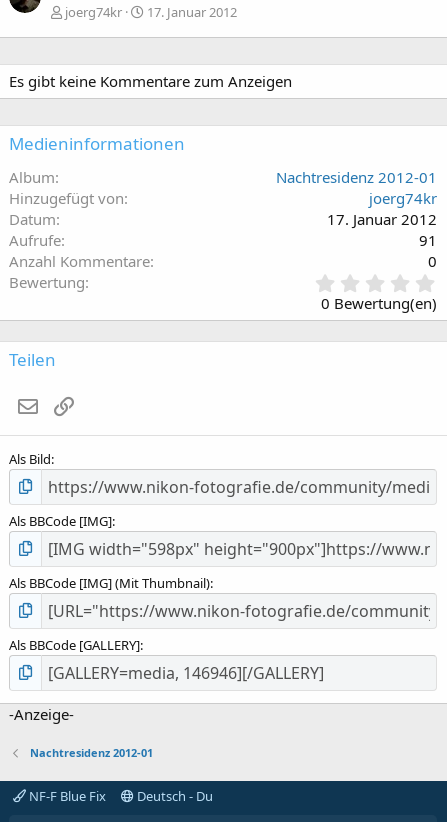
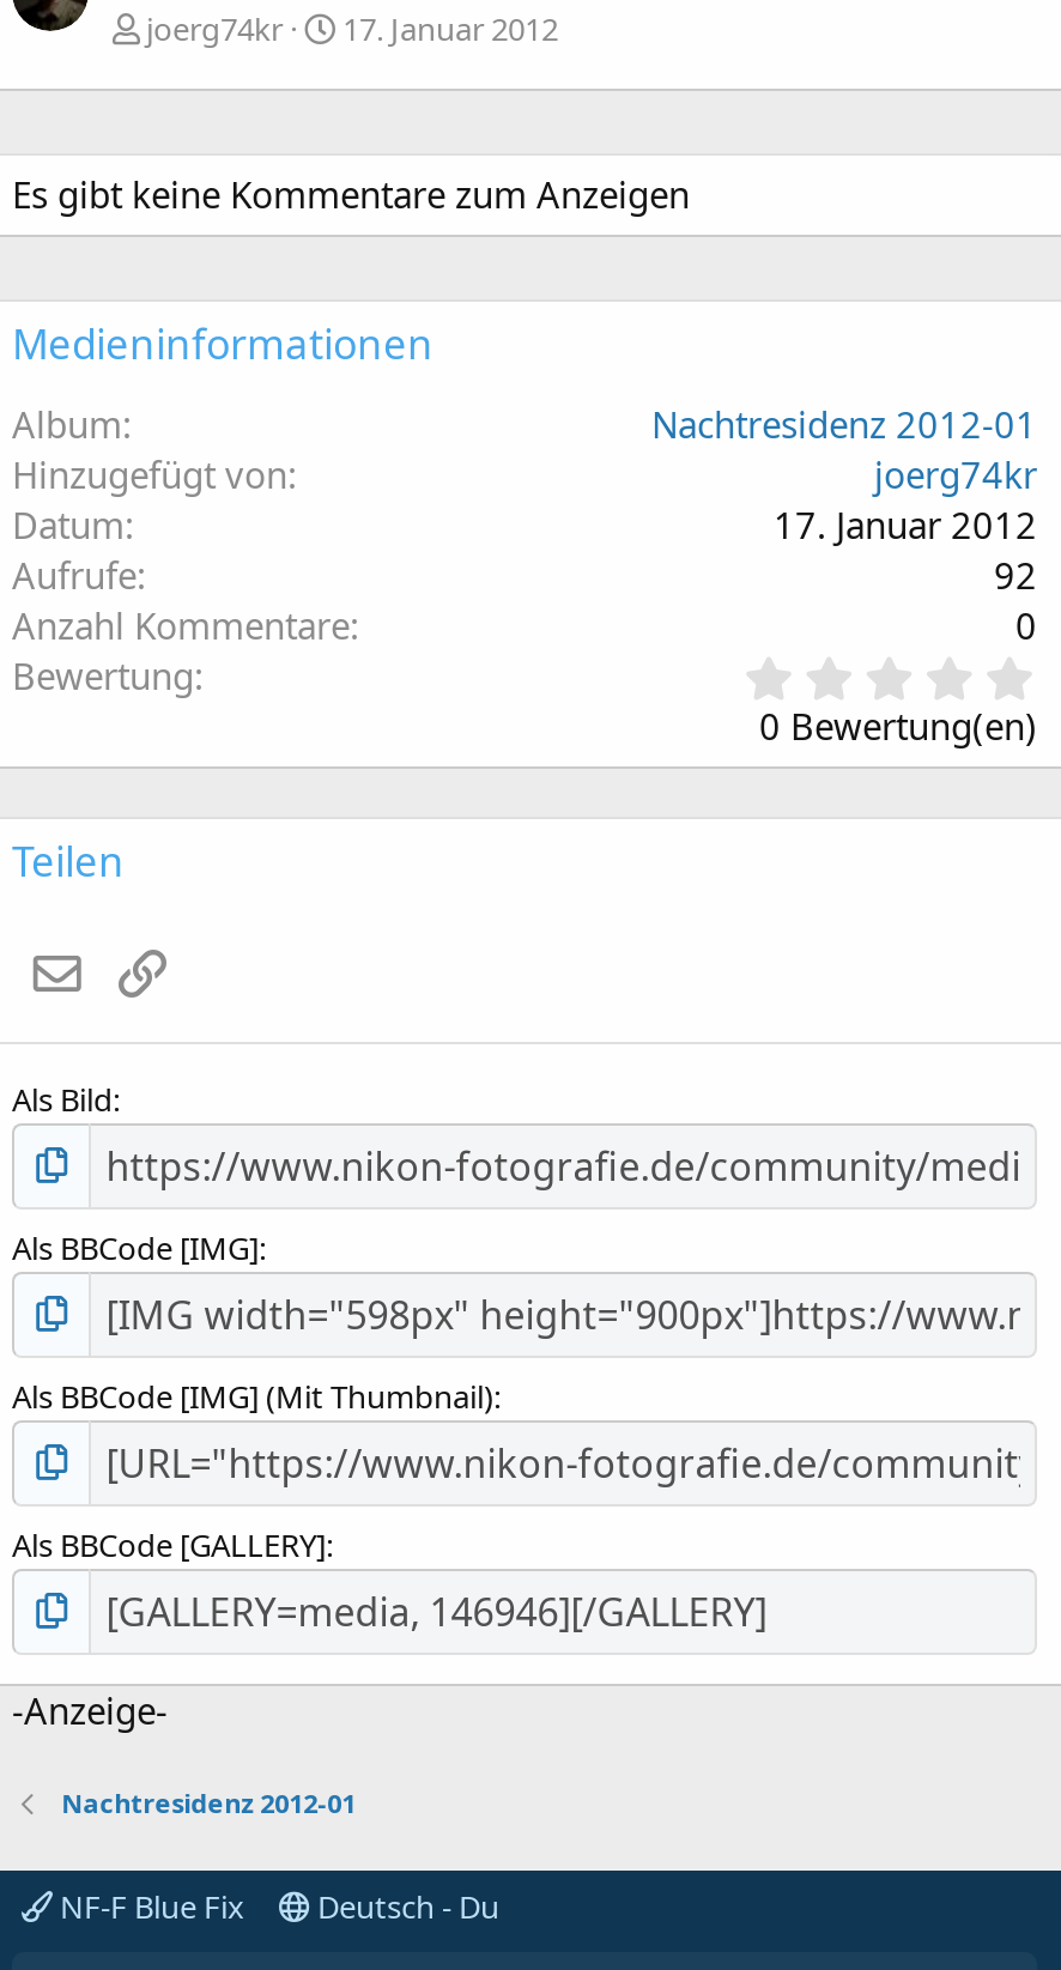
- 91
+ 92
